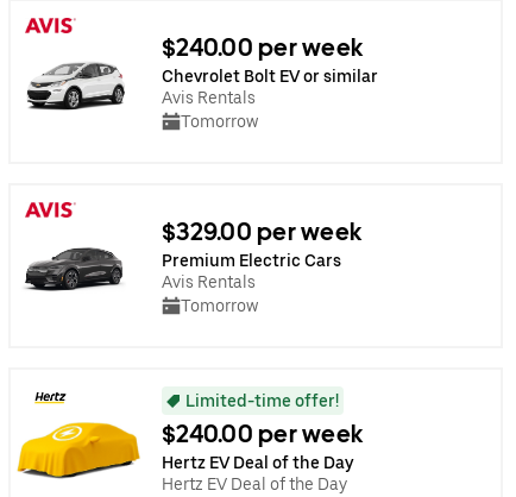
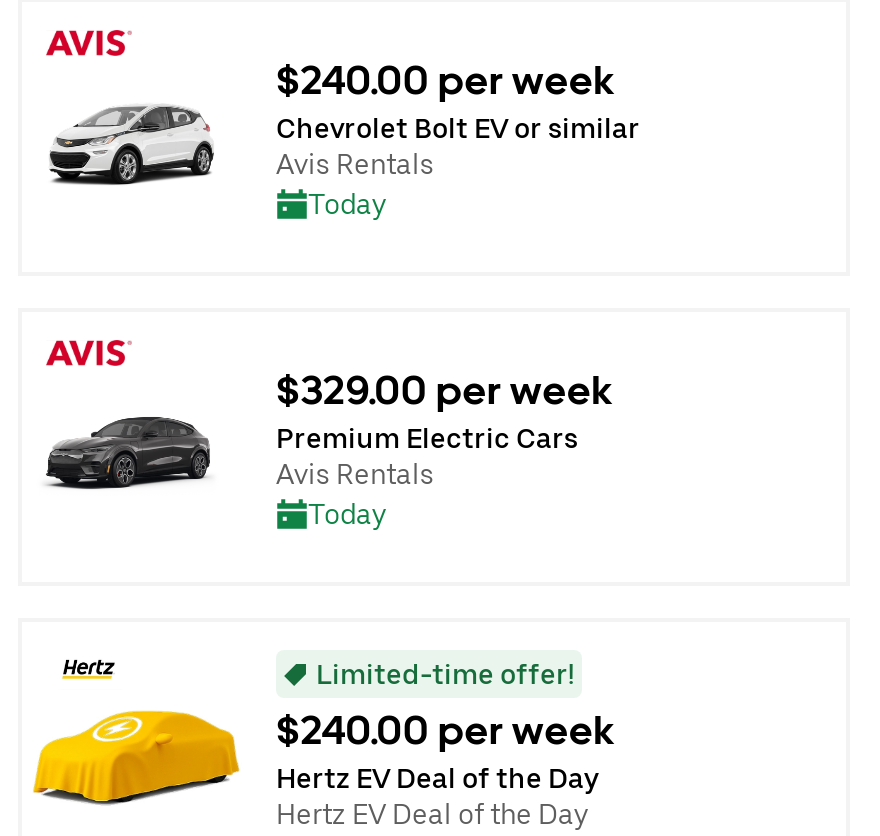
- Tomorrow
+ Today

- Tomorrow
+ Today
